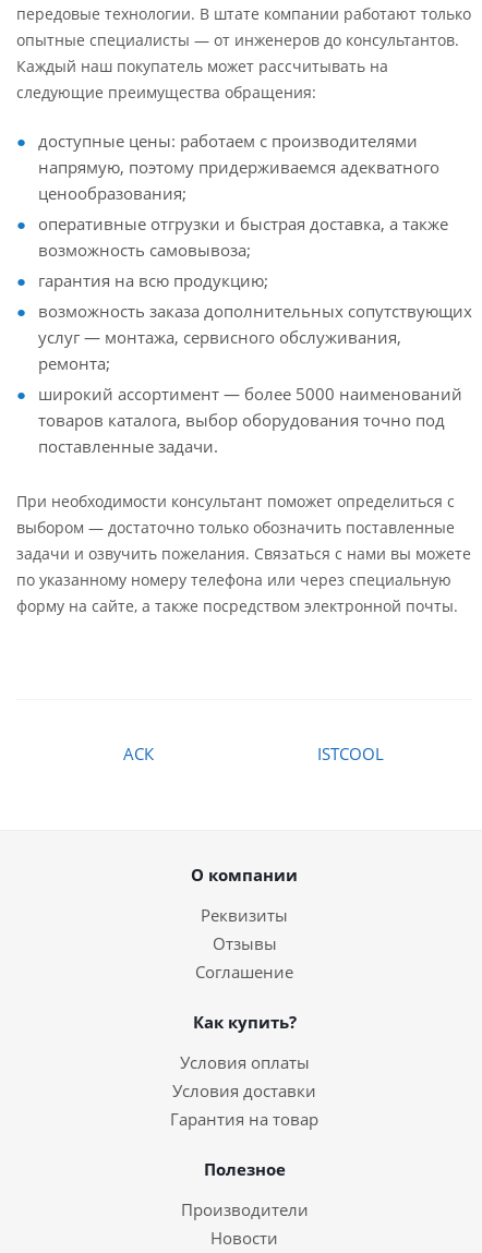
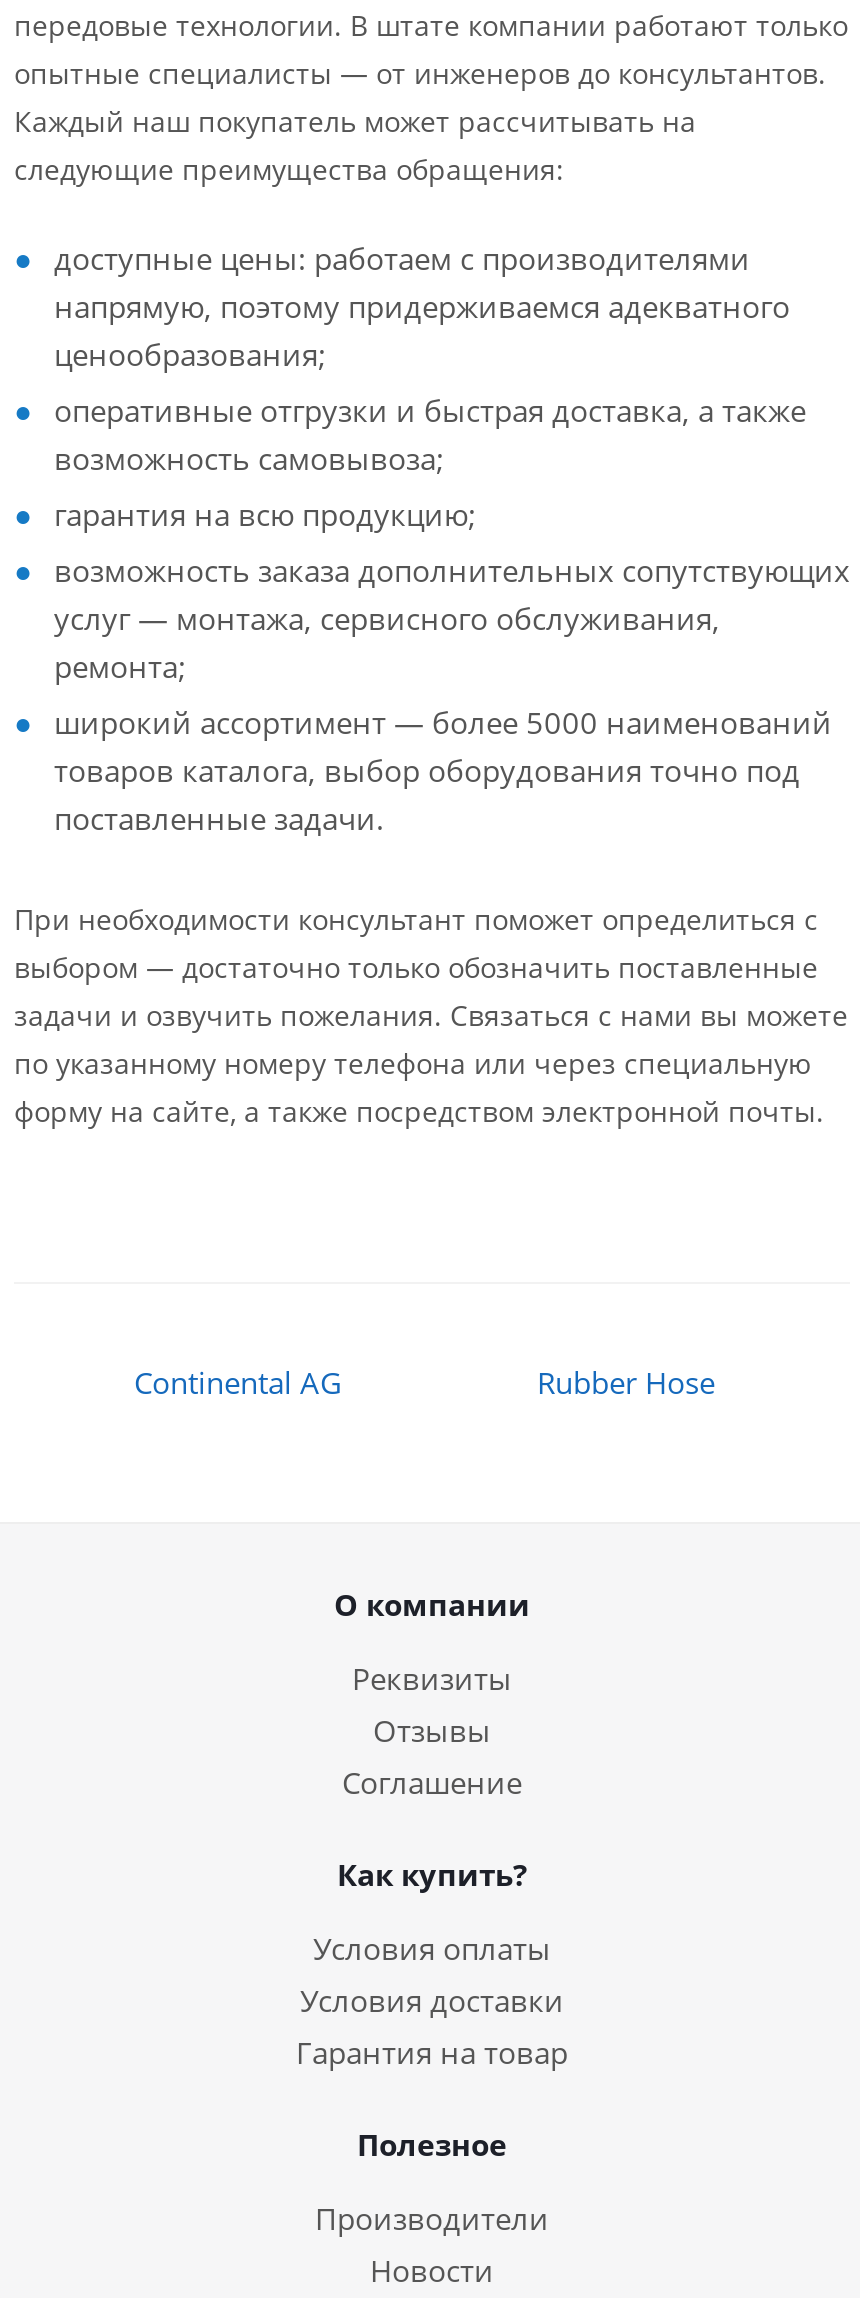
- АСК
- ISTCOOL
+ Continental AG
+ Rubber Hose
